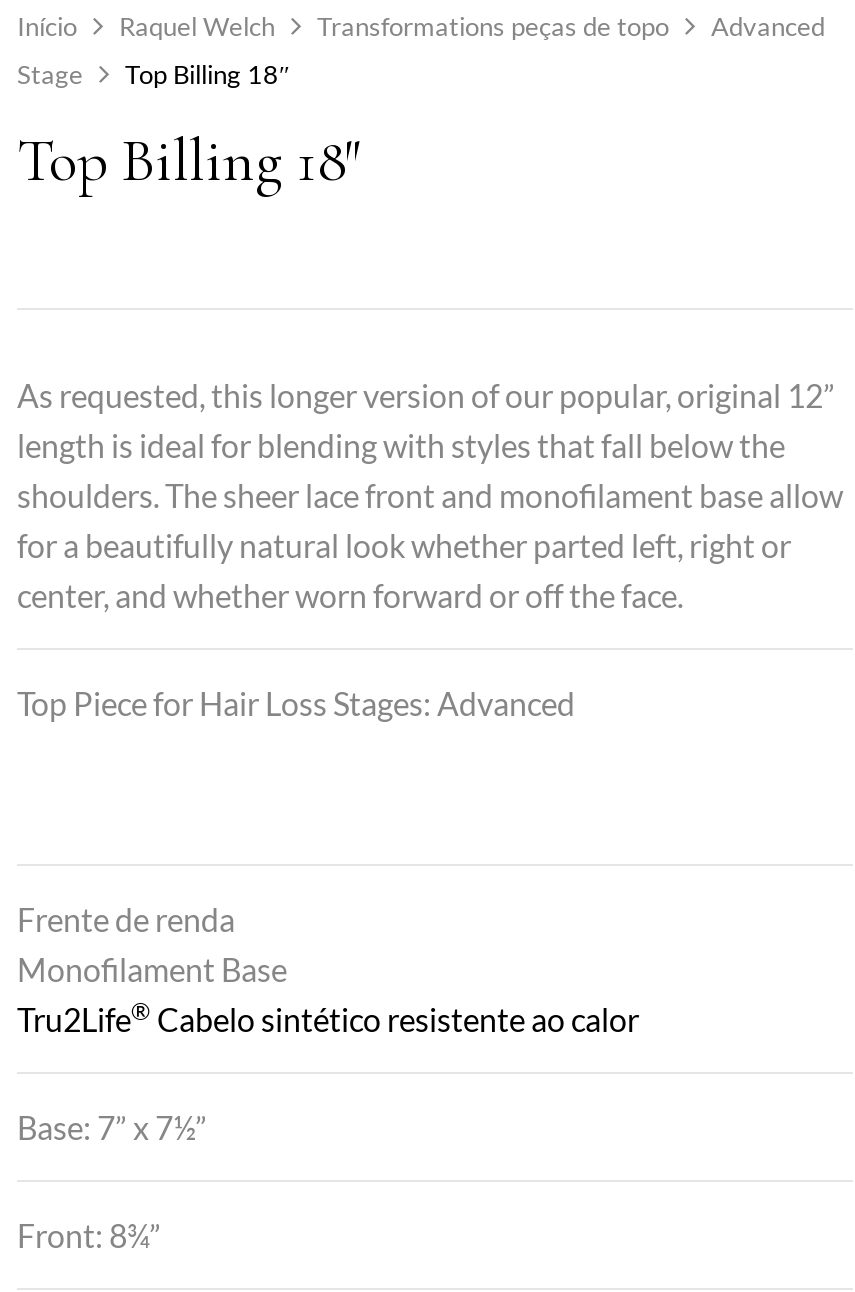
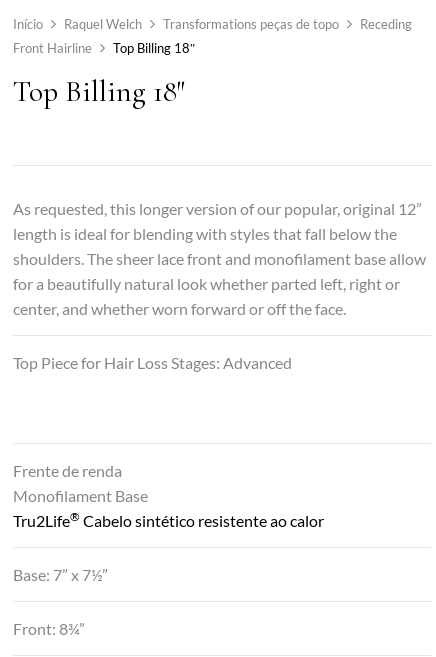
- Advanced
+ Receding

- Stage
+ Front Hairline
